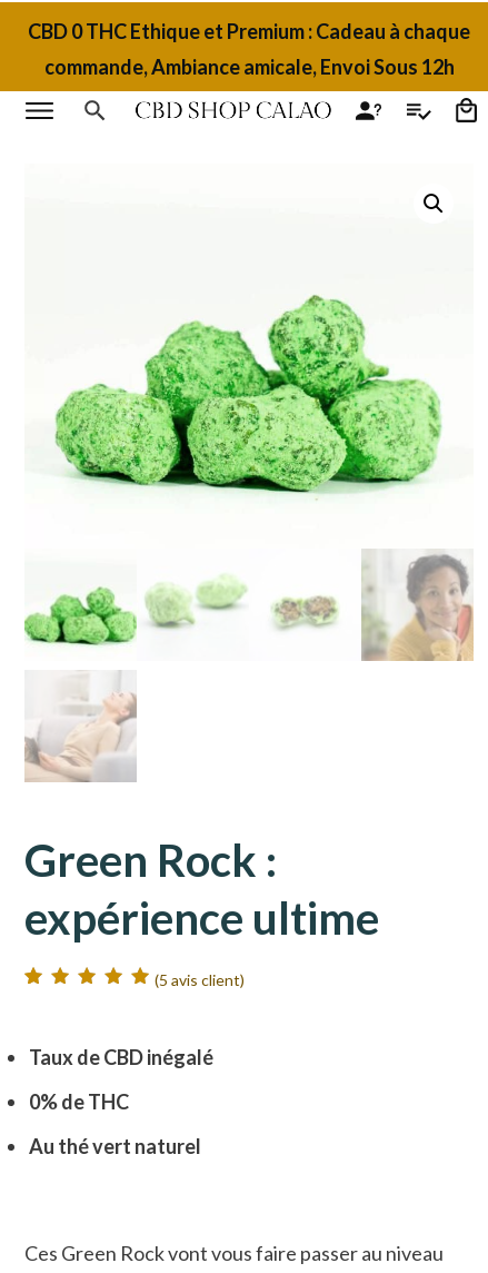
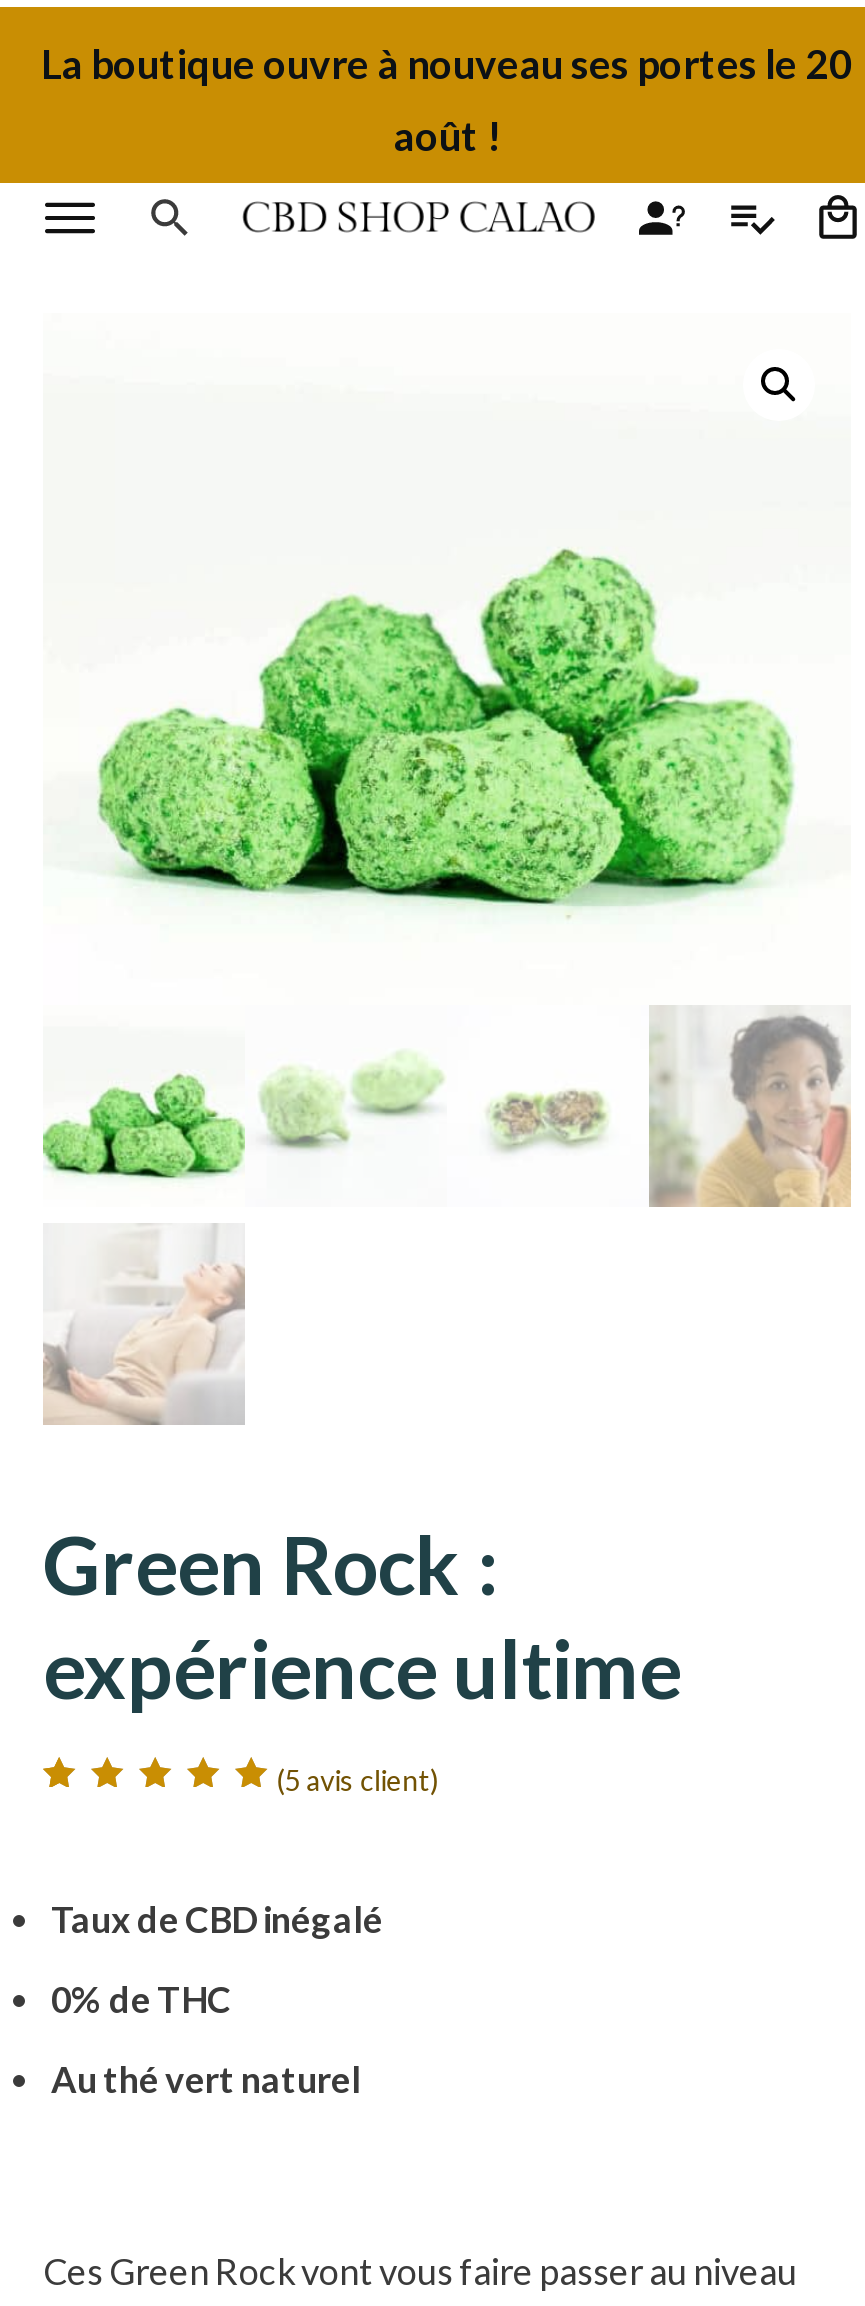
- CBD 0 THC Ethique et Premium : Cadeau à chaque
+ La boutique ouvre à nouveau ses portes le 20

- commande, Ambiance amicale, Envoi Sous 12h
+ août !
